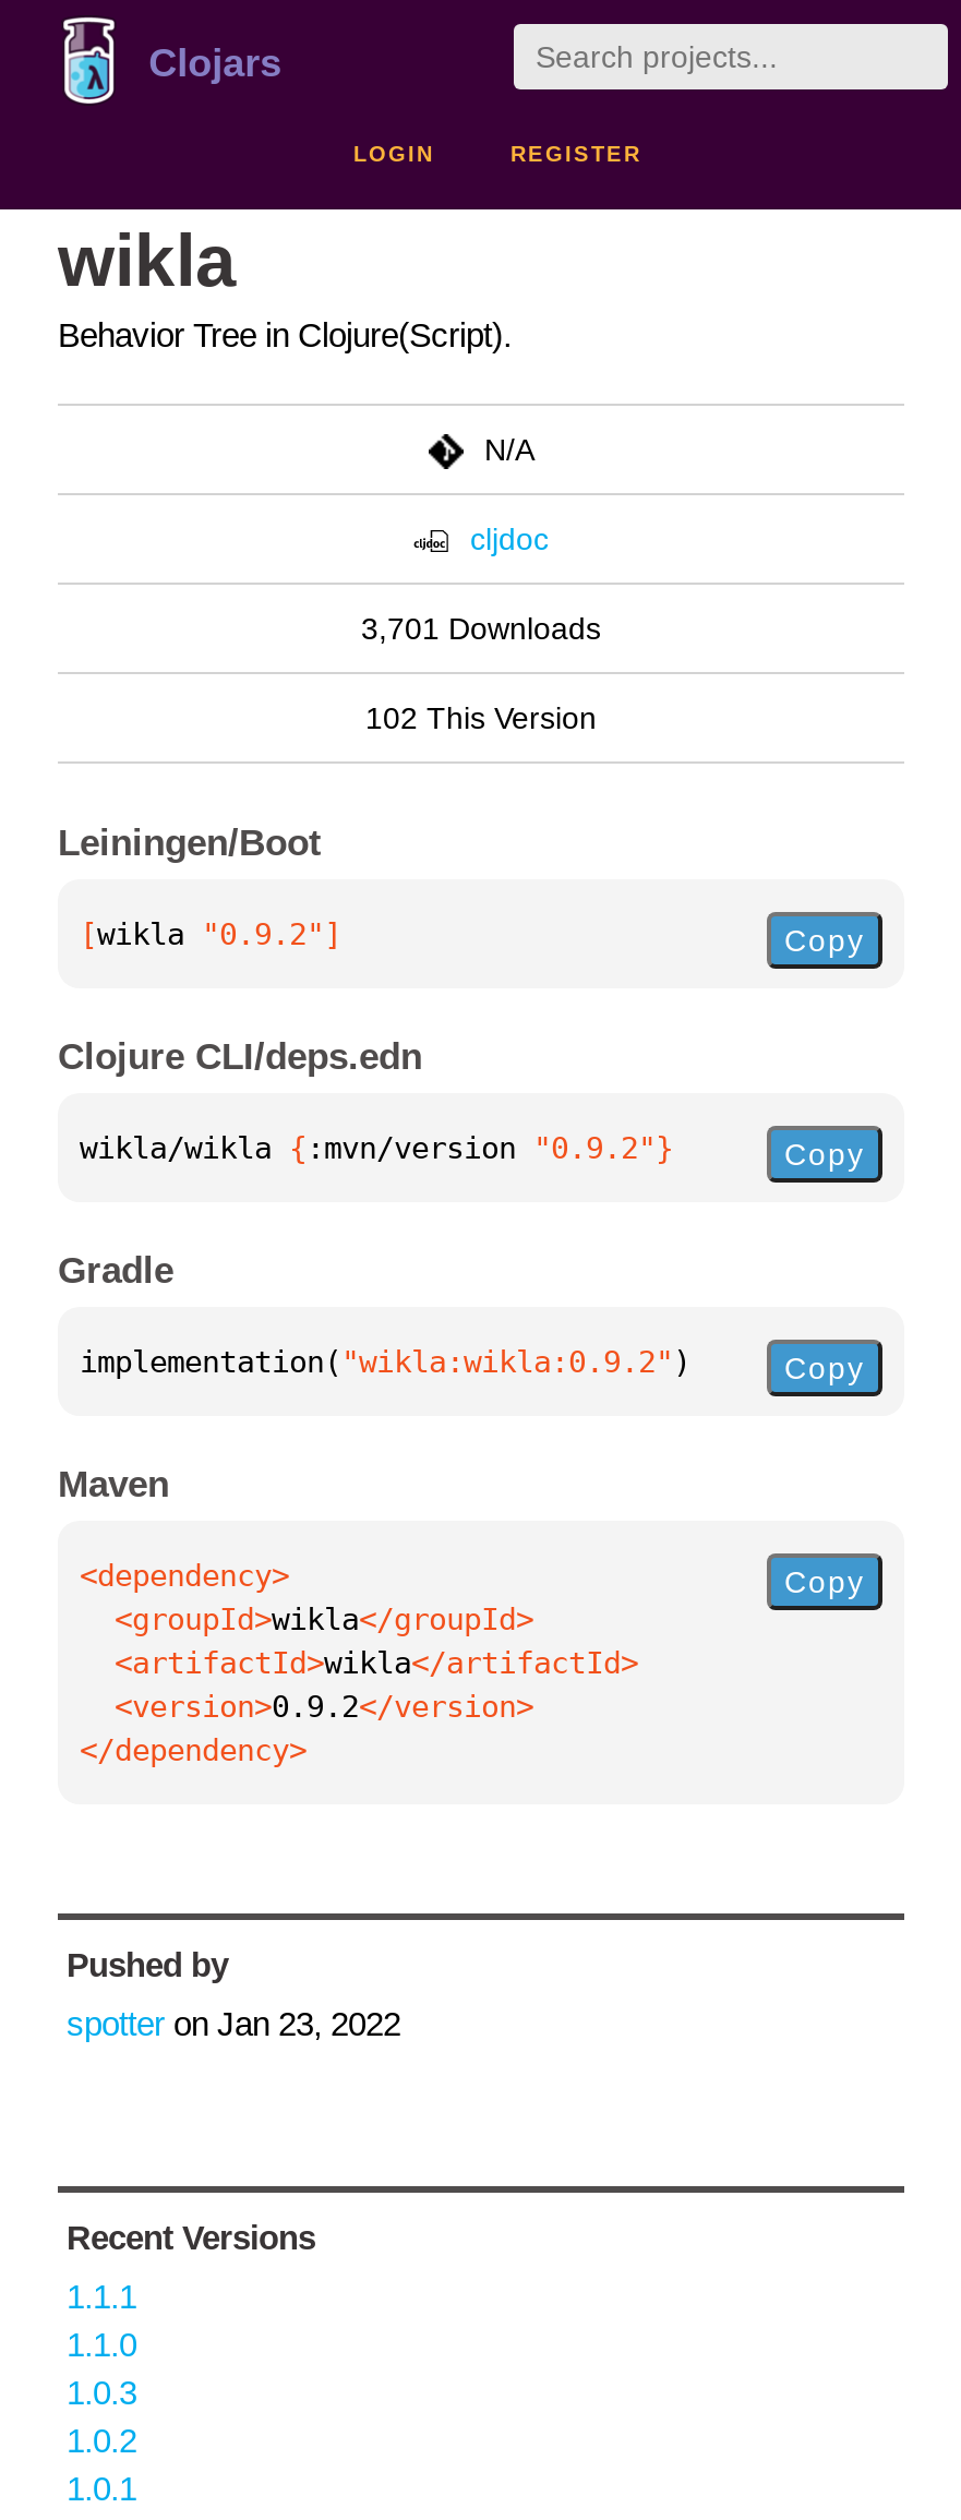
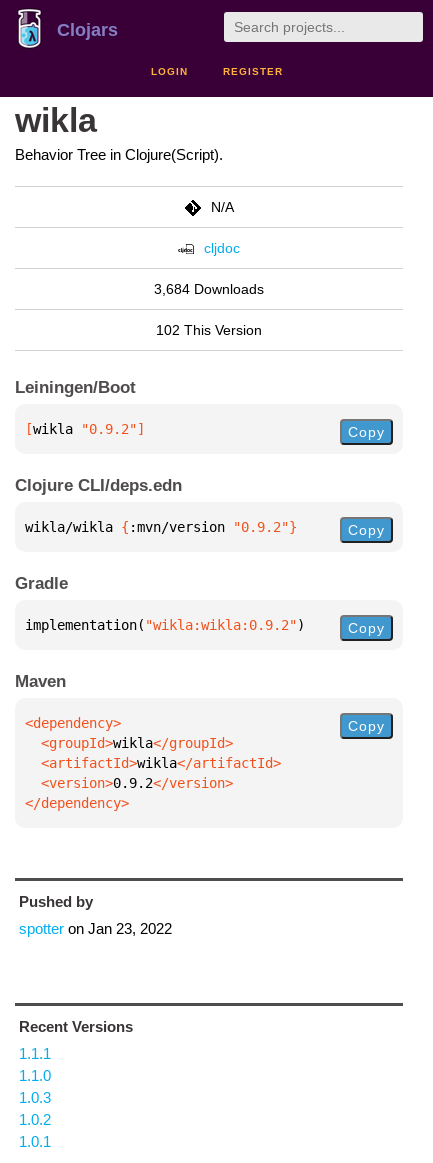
- 3,701 Downloads
+ 3,684 Downloads
